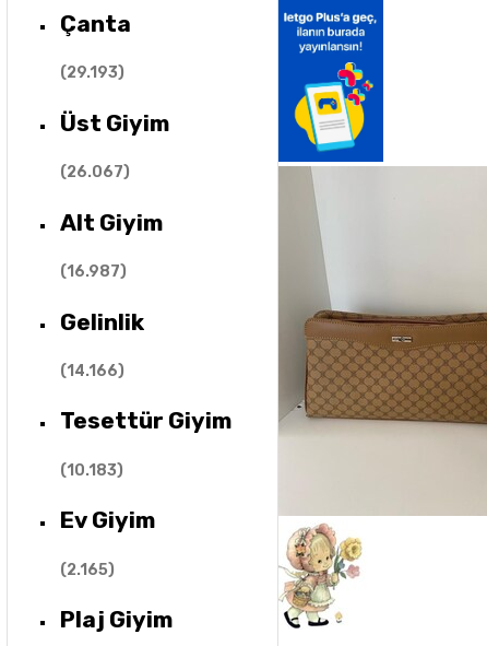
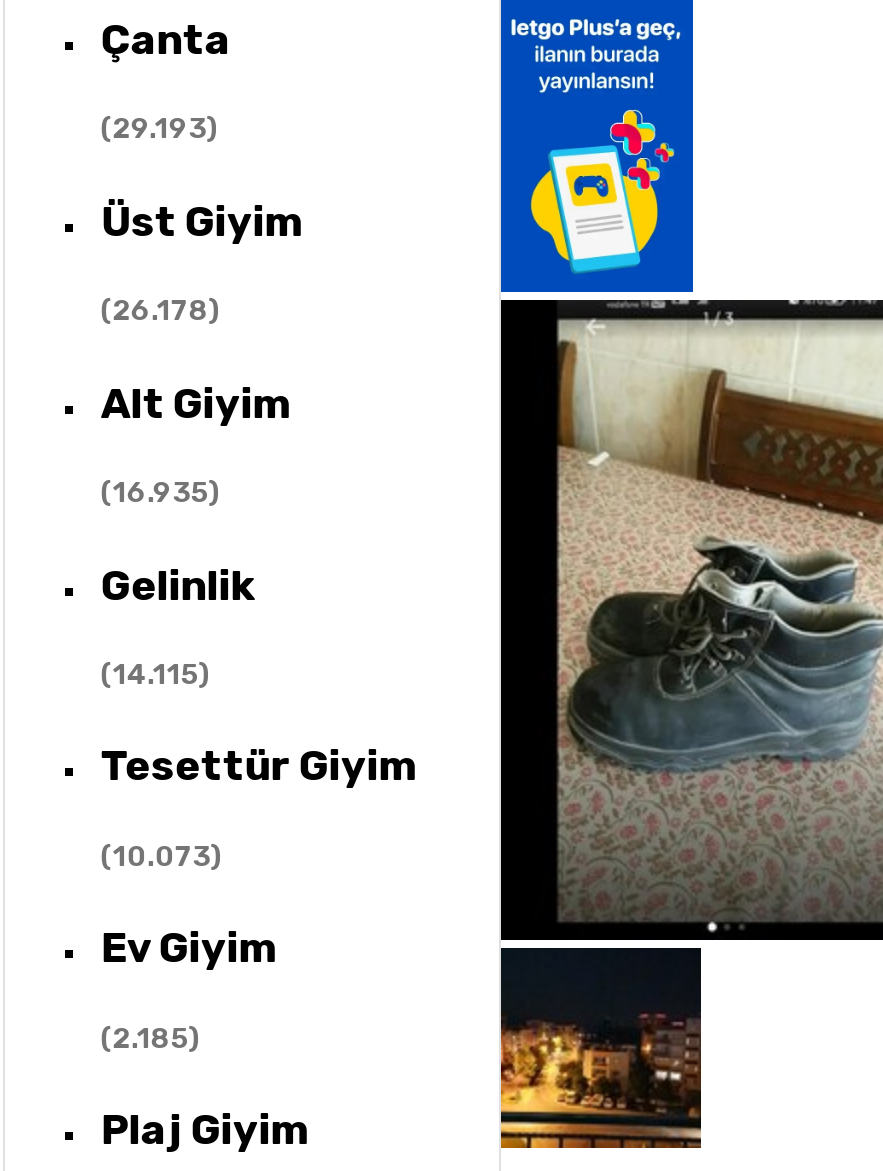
- (26.067)
+ (26.178)

- [image]
+ [image]

- (16.987)
+ (16.935)

- (14.166)
+ (14.115)

- (10.183)
+ (10.073)

- (2.165)
+ (2.185)
